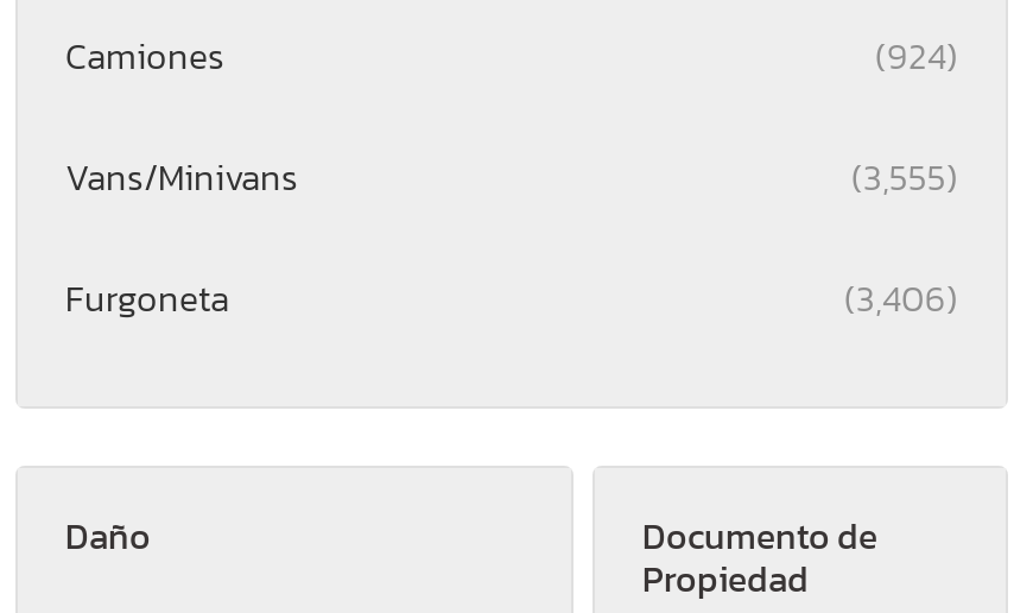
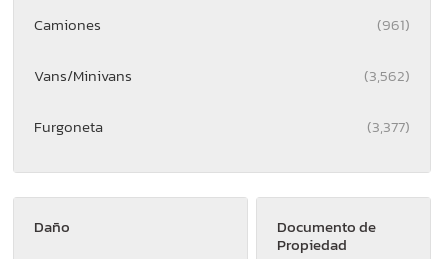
- (924)
+ (961)

- (3,555)
+ (3,562)

- (3,406)
+ (3,377)
